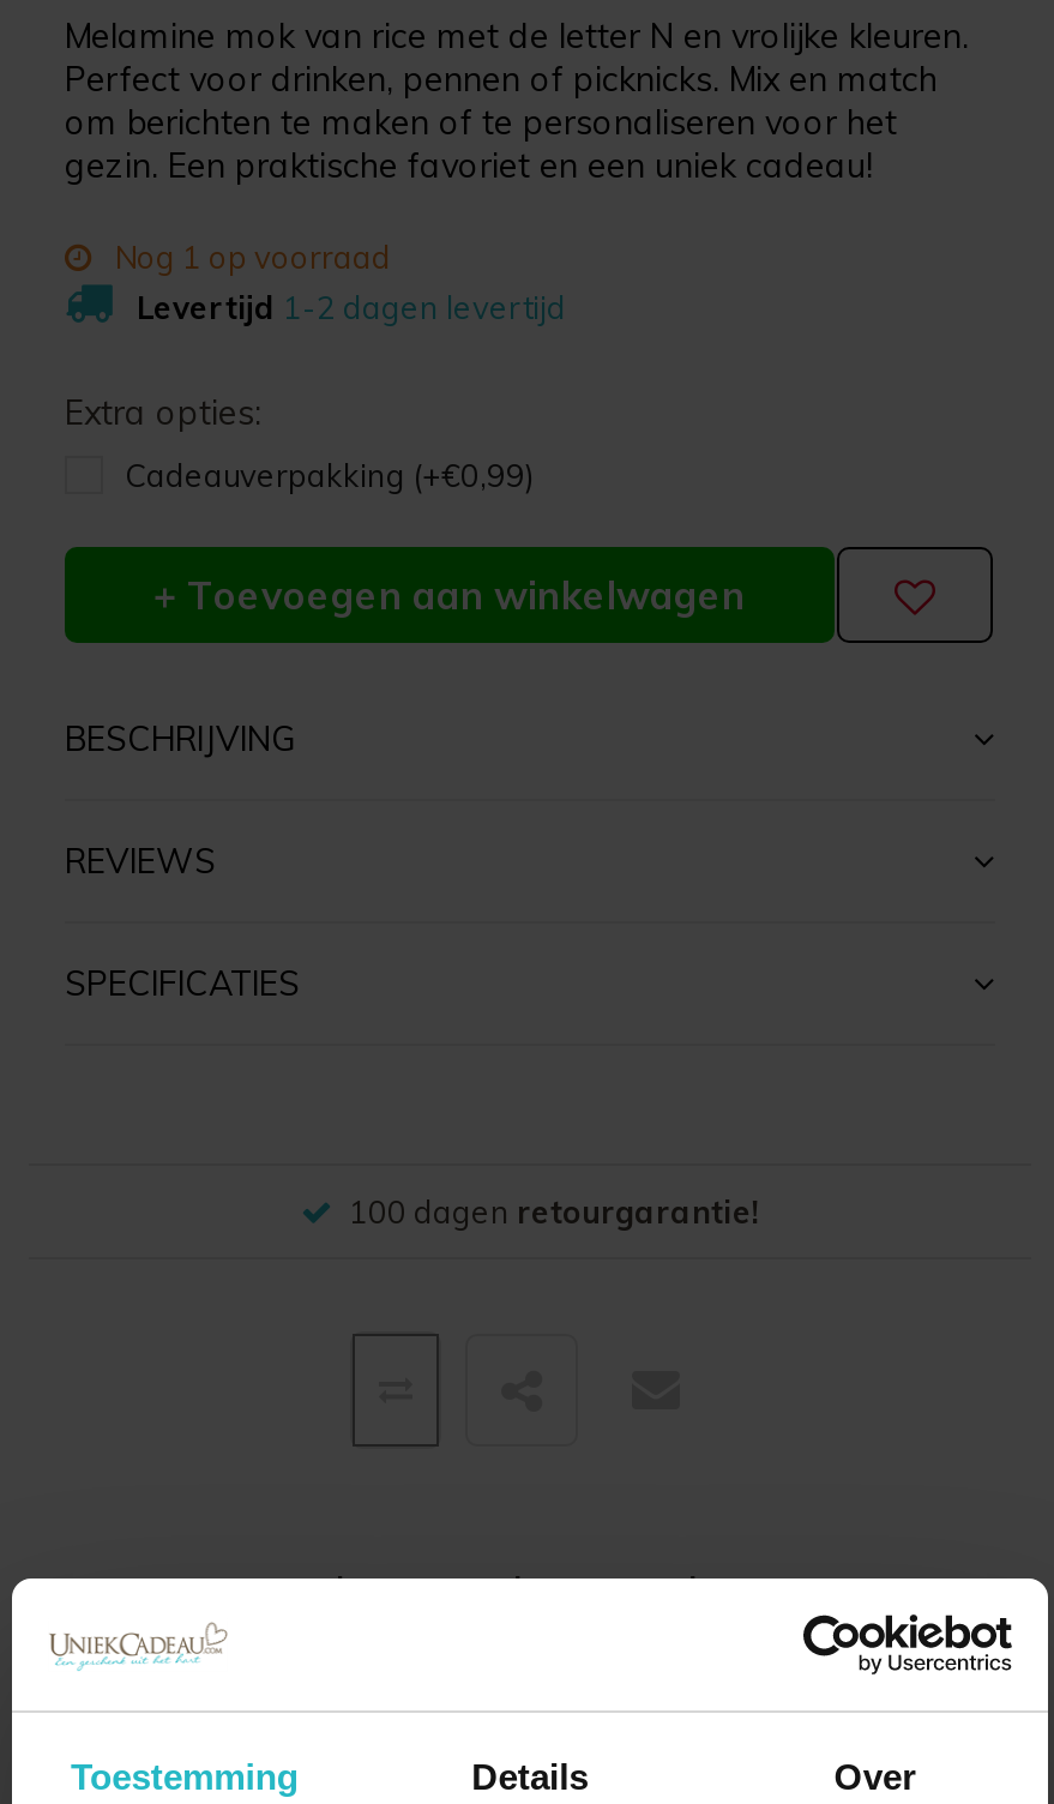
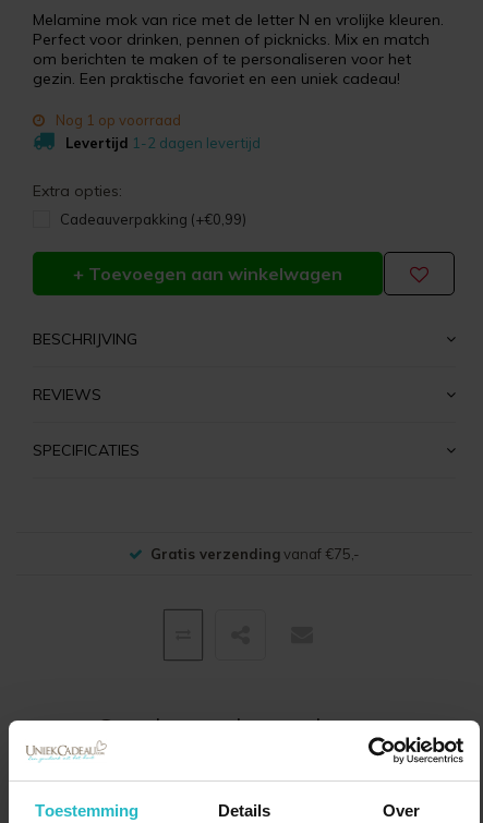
- 100 dagen retourgarantie!
+ Gratis verzending vanaf €75,-
